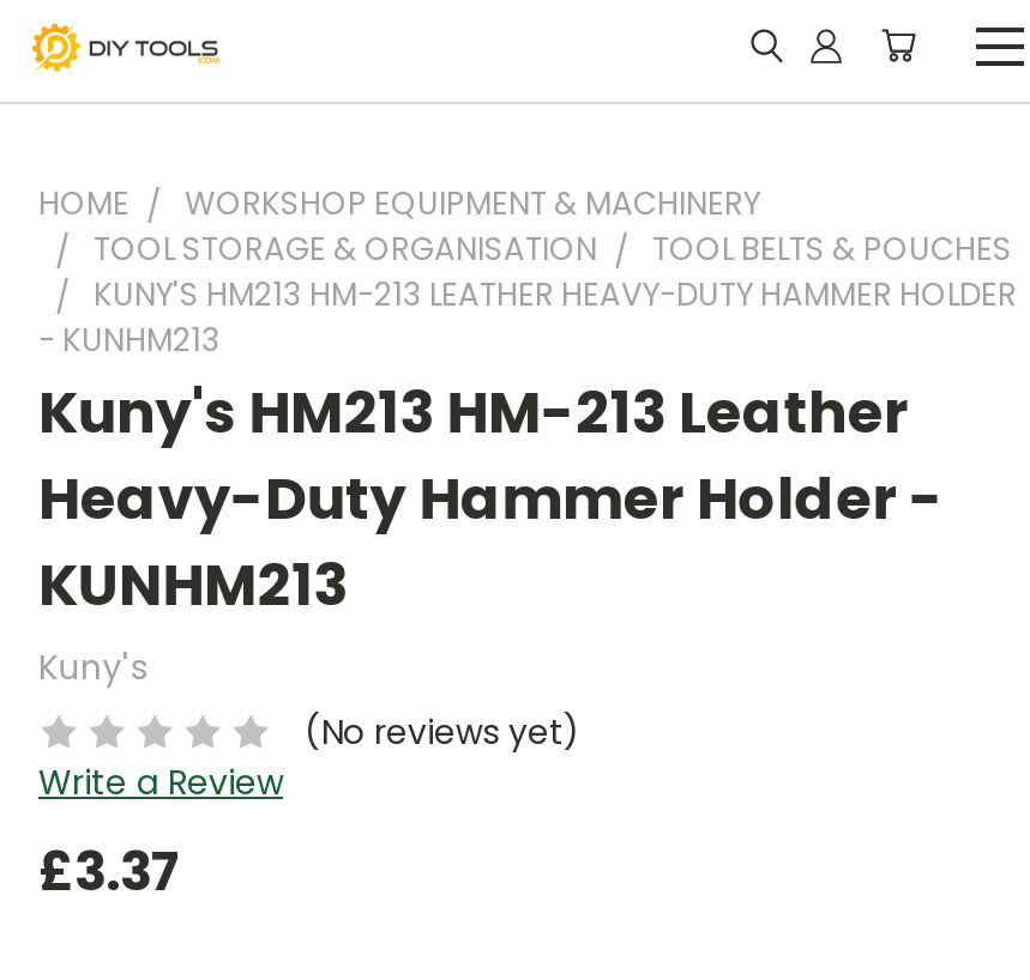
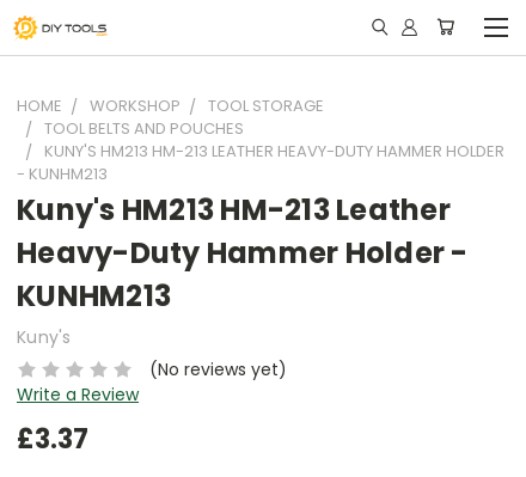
- WORKSHOP EQUIPMENT & MACHINERY
- TOOL STORAGE & ORGANISATION
- TOOL BELTS & POUCHES
+ WORKSHOP
+ TOOL STORAGE
+ TOOL BELTS AND POUCHES
